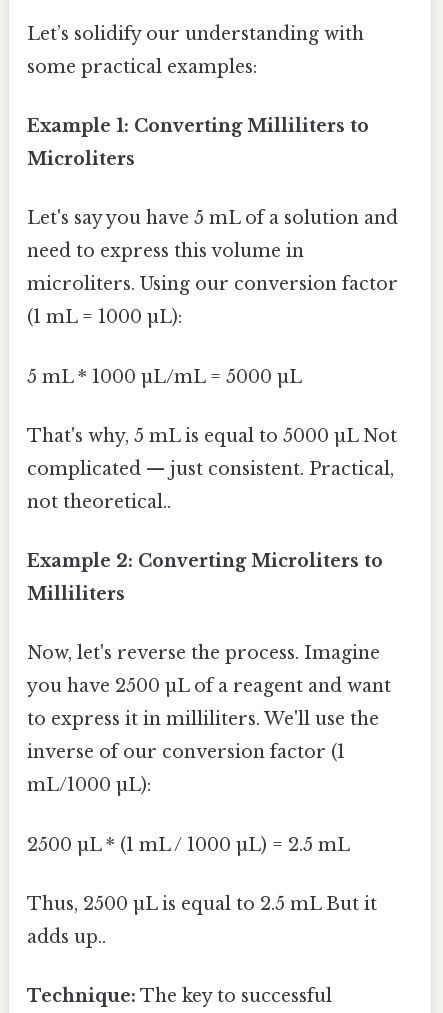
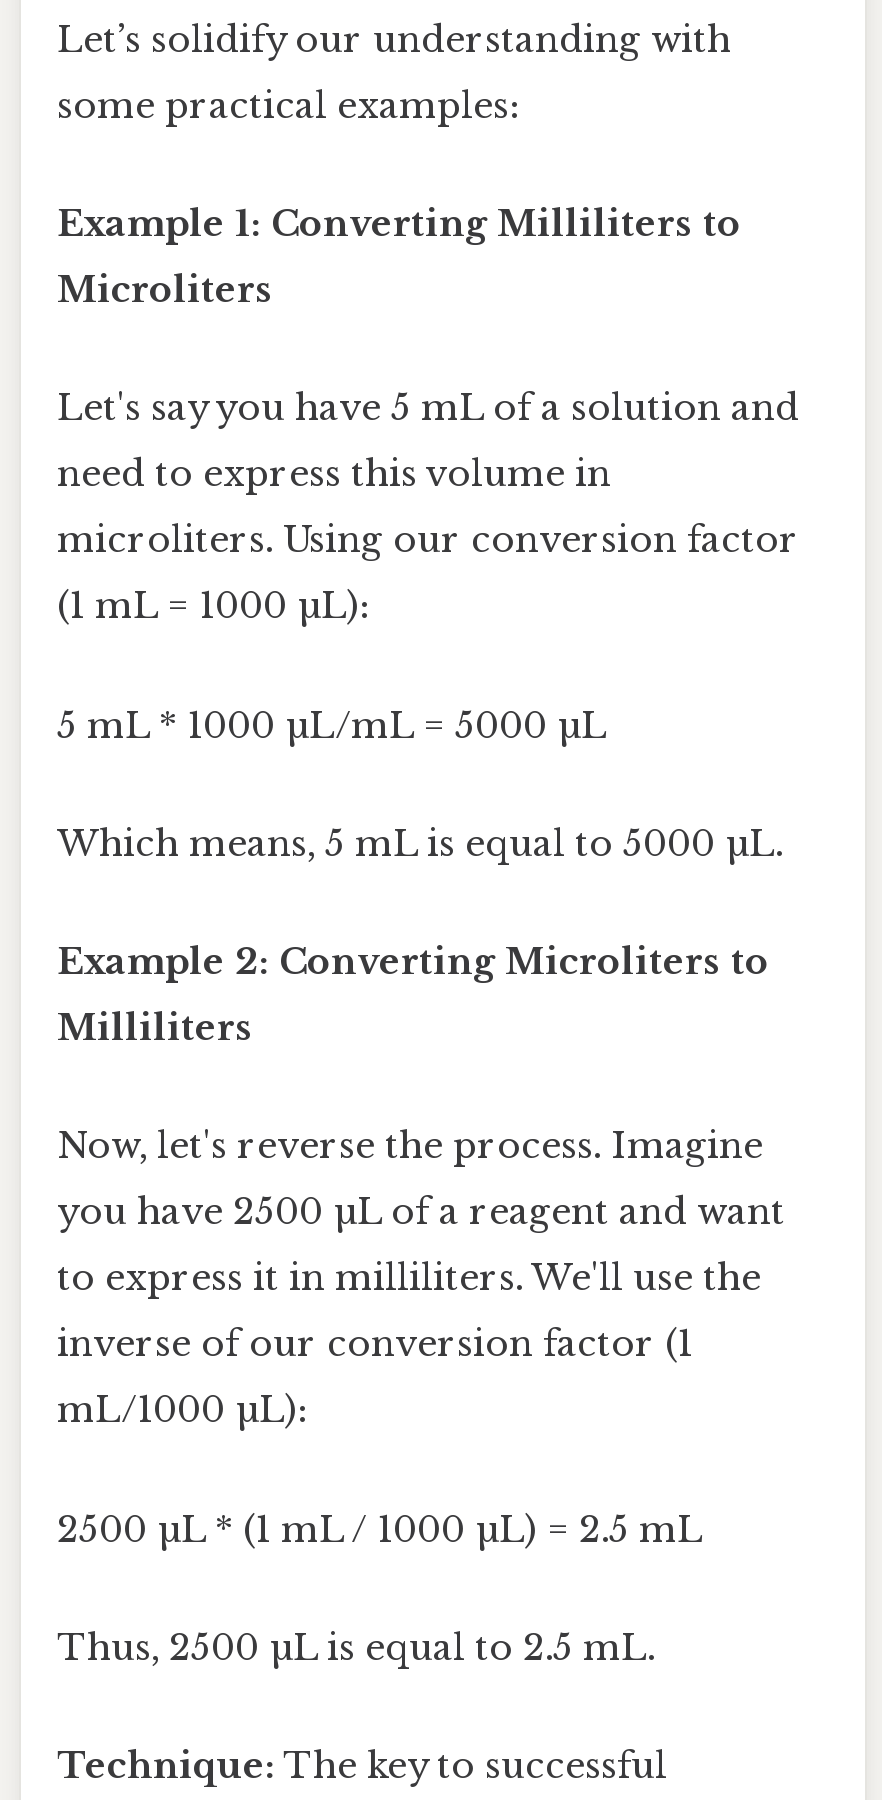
- That's why, 5 mL is equal to 5000 µL Not
- complicated — just consistent. Practical,
- not theoretical..
+ Which means, 5 mL is equal to 5000 µL.

- Thus, 2500 µL is equal to 2.5 mL But it
- adds up..
+ Thus, 2500 µL is equal to 2.5 mL.
